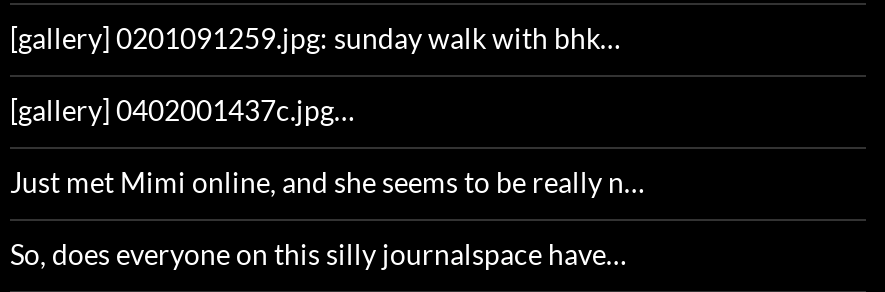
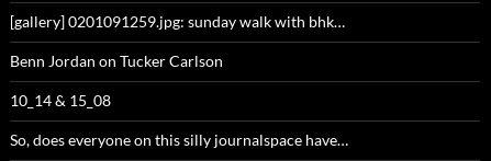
- [gallery] 0402001437c.jpg…
+ Benn Jordan on Tucker Carlson

- Just met Mimi online, and she seems to be really n…
+ 10_14 & 15_08
